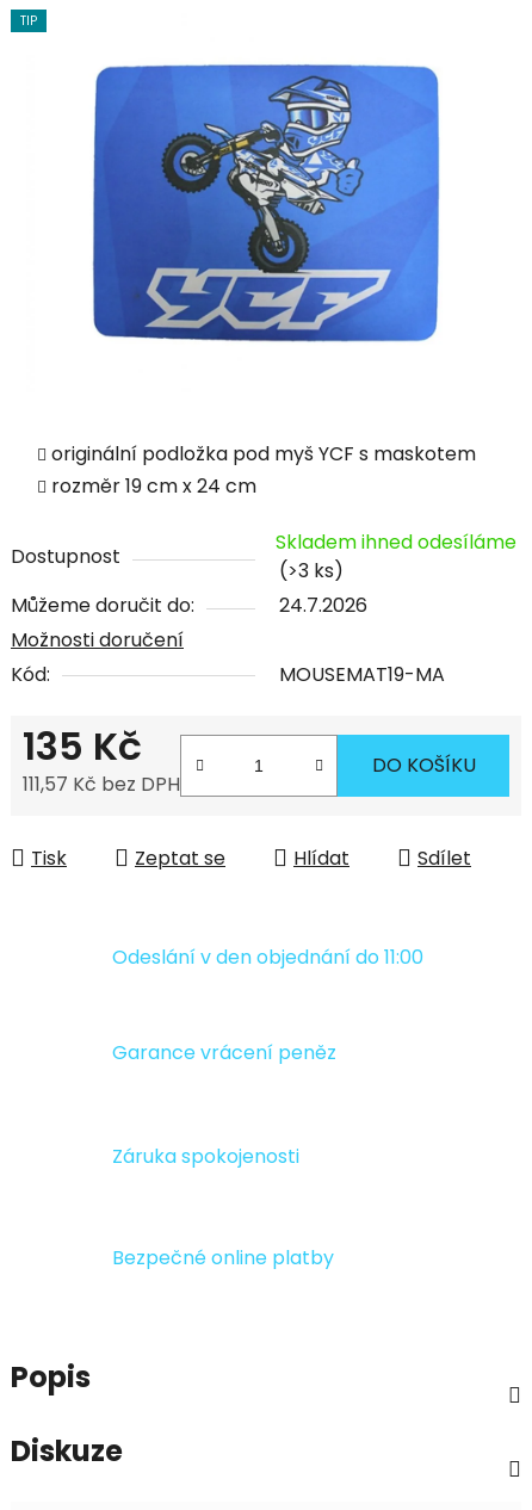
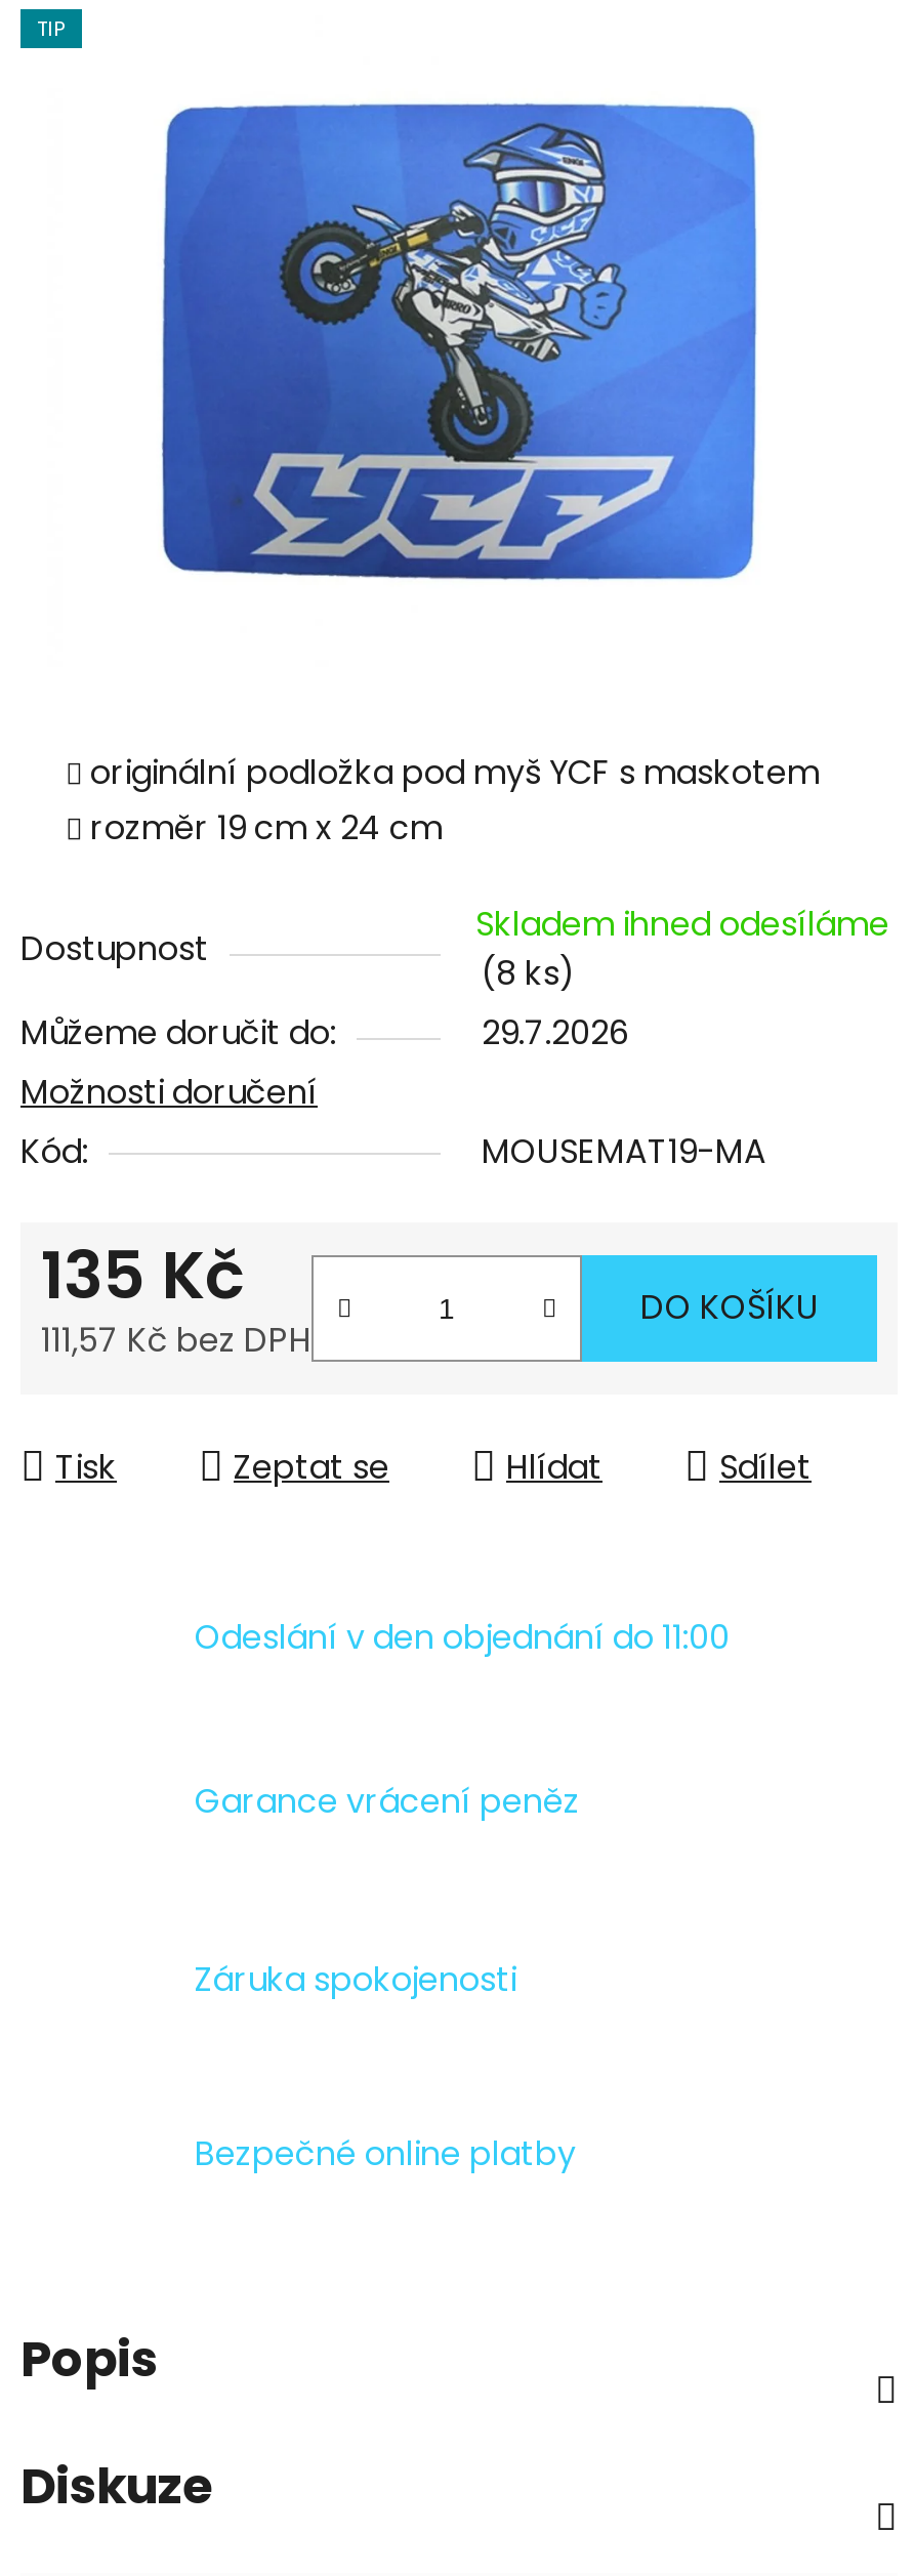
- (>3 ks)
+ (8 ks)

- 24.7.2026
+ 29.7.2026
